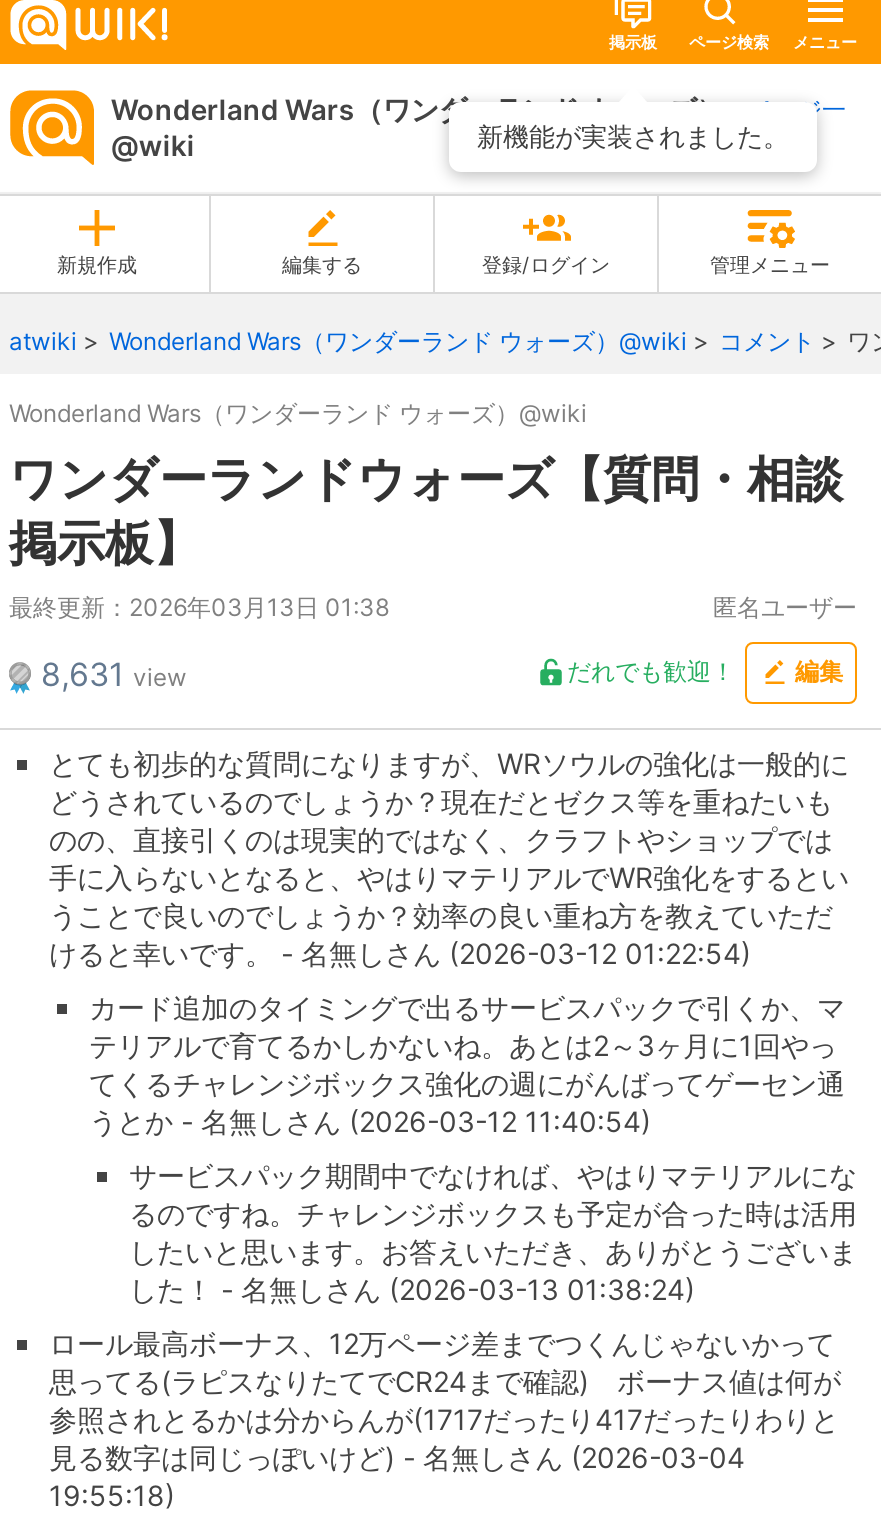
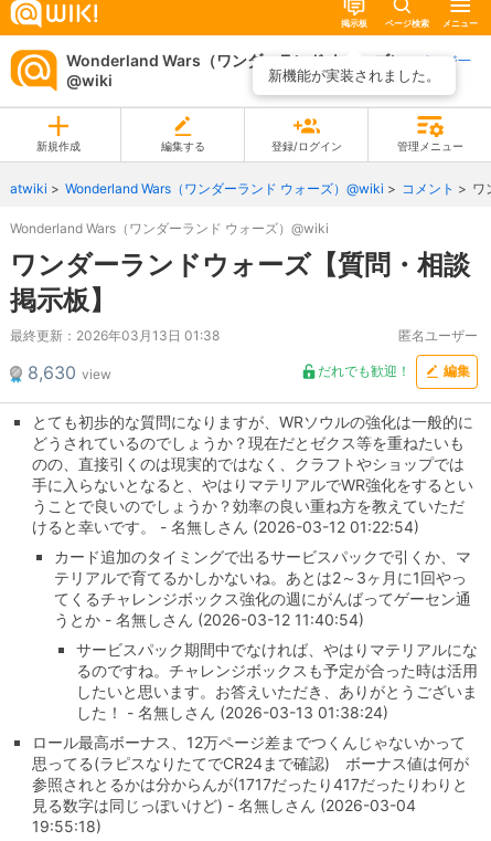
- 8,631 view
+ 8,630 view
